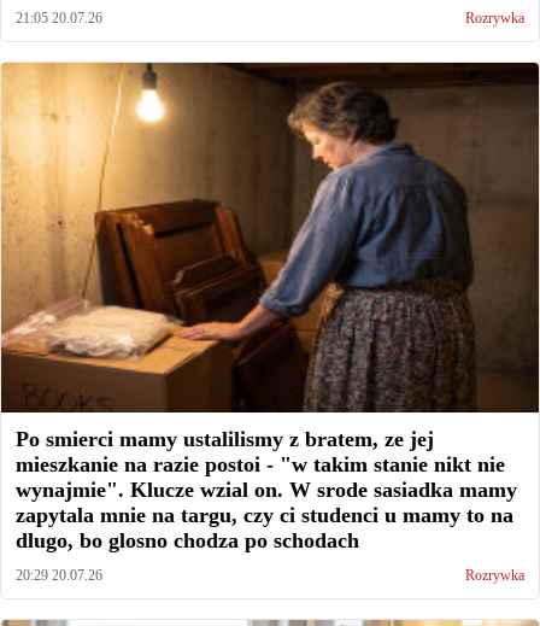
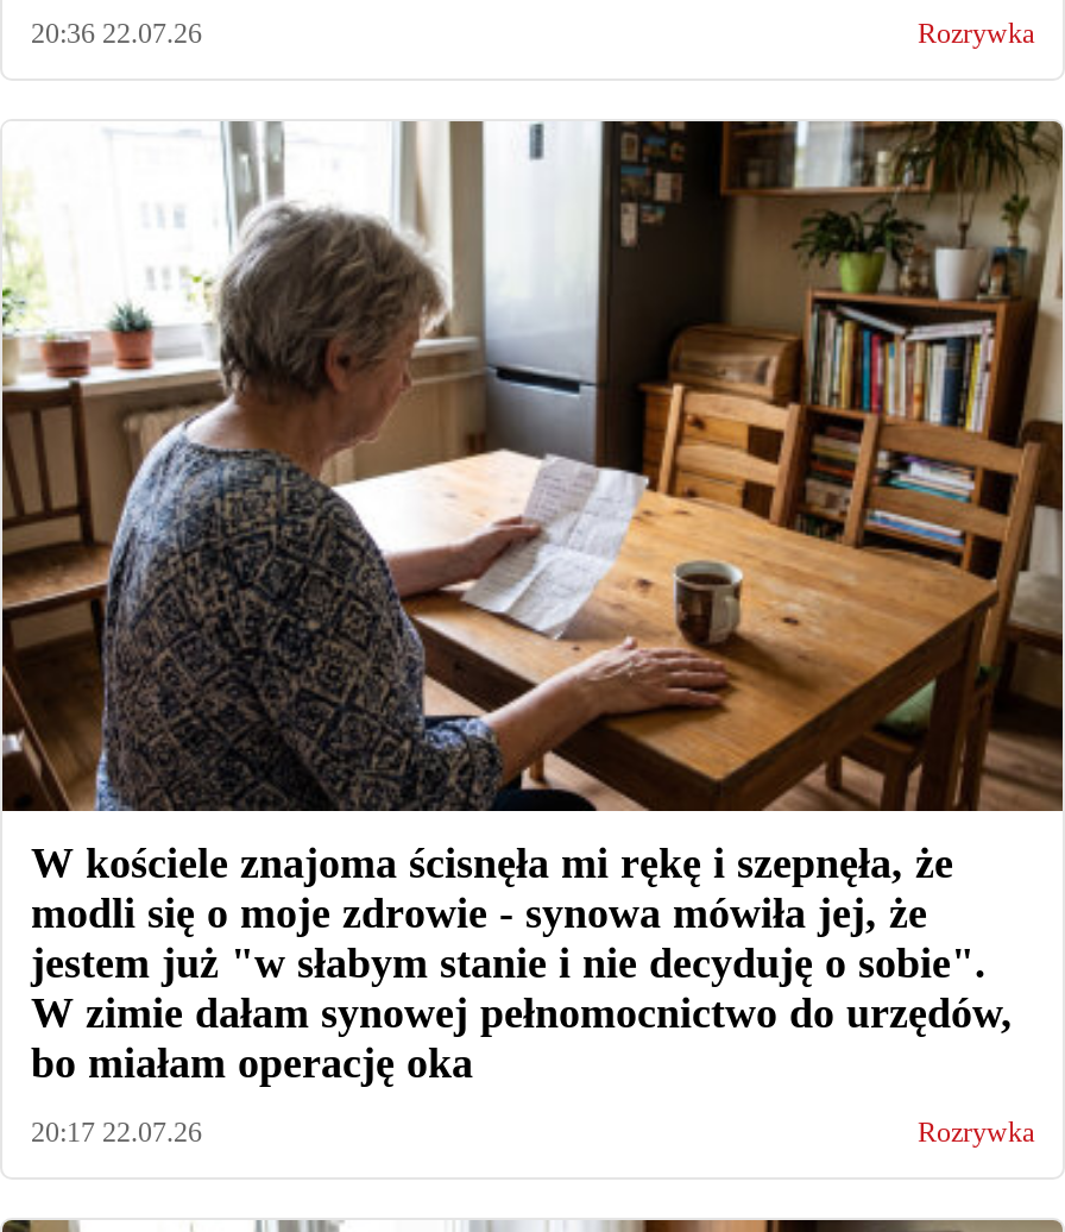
- 21:05 20.07.26
+ 20:36 22.07.26

- [image]
- Po smierci mamy ustalilismy z bratem, ze jej
- mieszkanie na razie postoi - "w takim stanie nikt nie
- wynajmie". Klucze wzial on. W srode sasiadka mamy
- zapytala mnie na targu, czy ci studenci u mamy to na
- dlugo, bo glosno chodza po schodach
+ [image]
+ W kościele znajoma ścisnęła mi rękę i szepnęła, że
+ modli się o moje zdrowie - synowa mówiła jej, że
+ jestem już "w słabym stanie i nie decyduję o sobie".
+ W zimie dałam synowej pełnomocnictwo do urzędów,
+ bo miałam operację oka

- 20:29 20.07.26
+ 20:17 22.07.26
